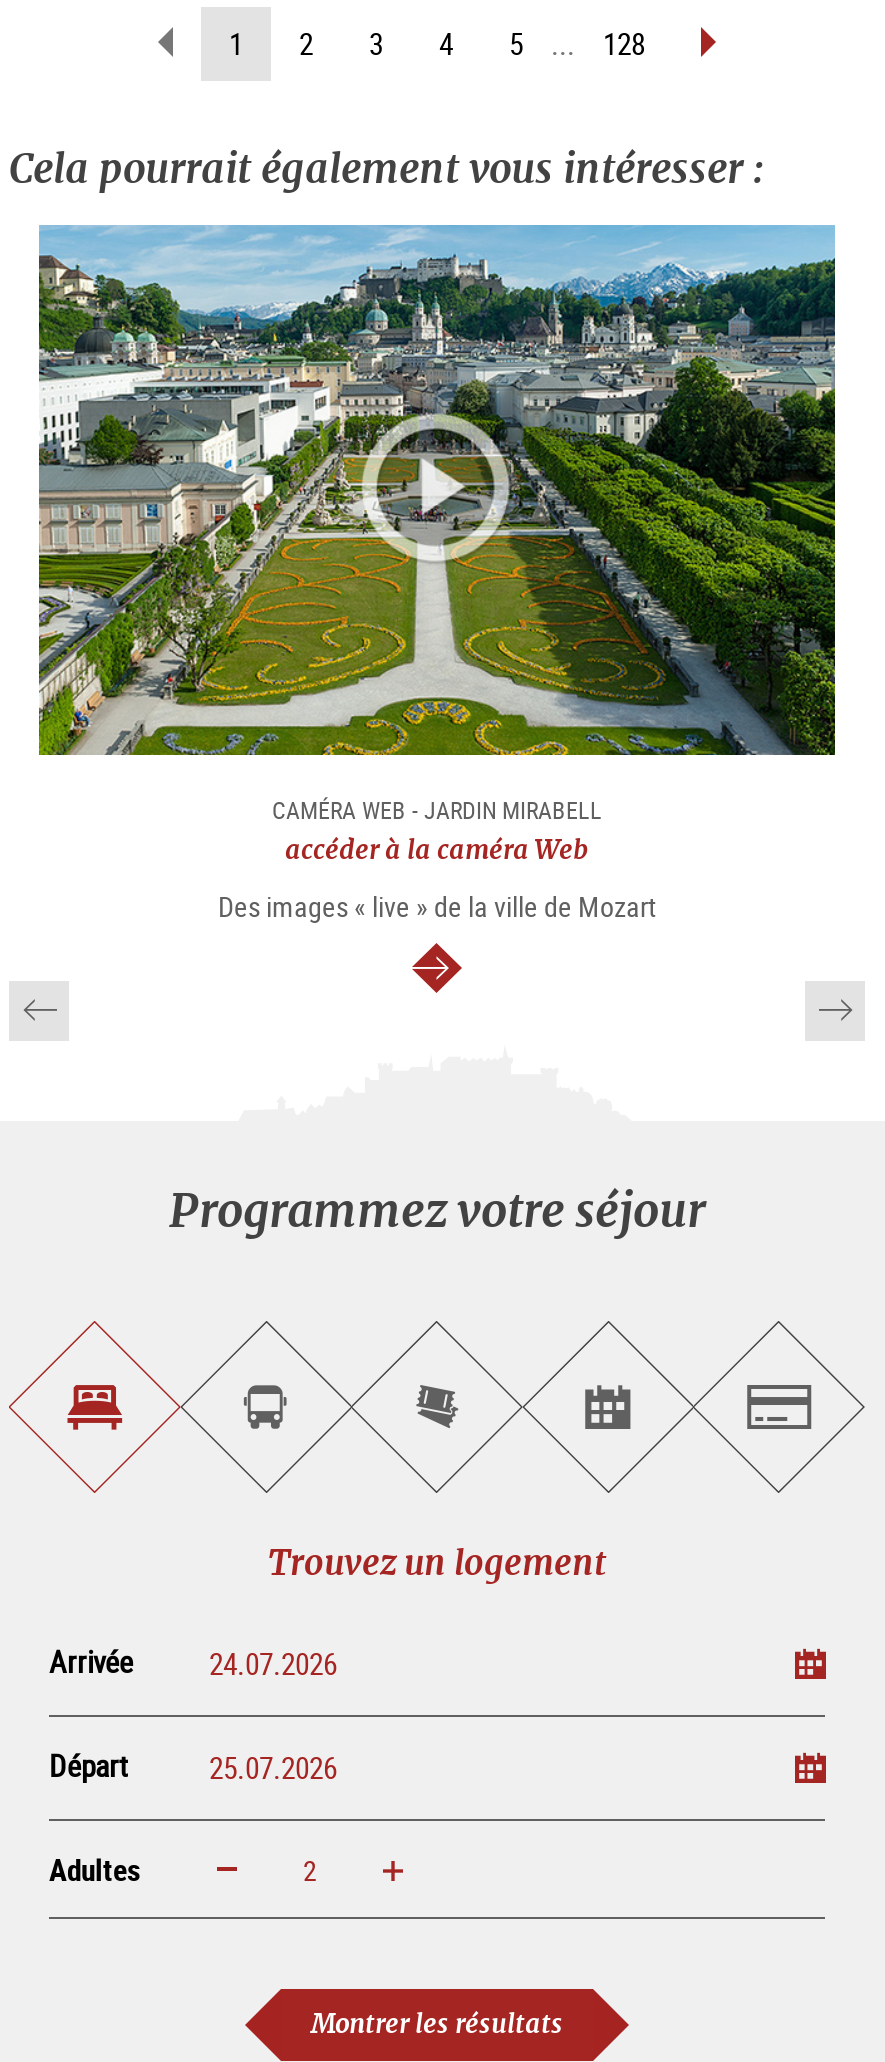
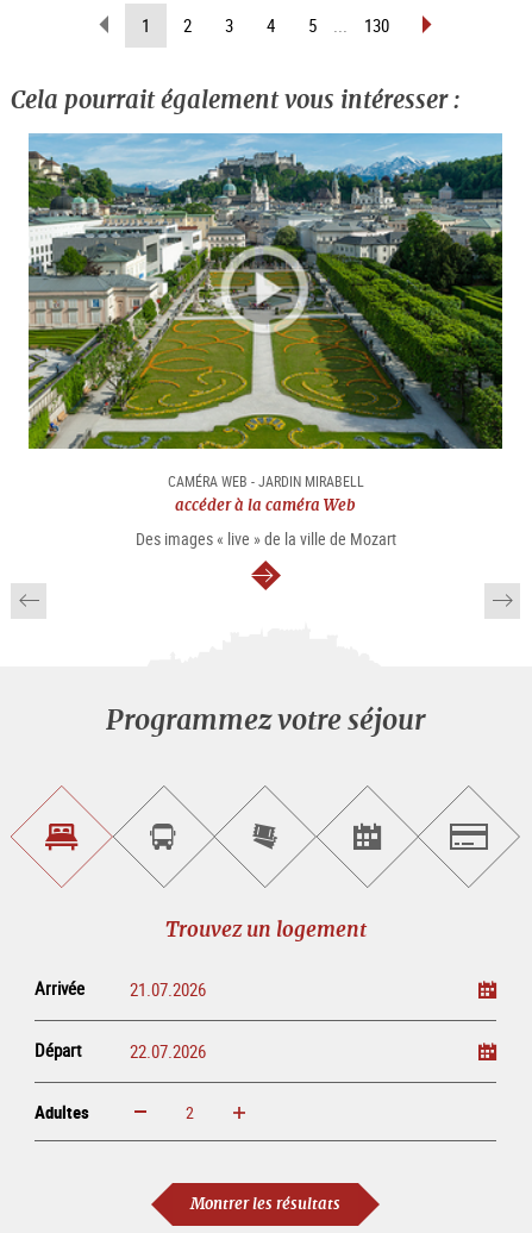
- 128
+ 130
